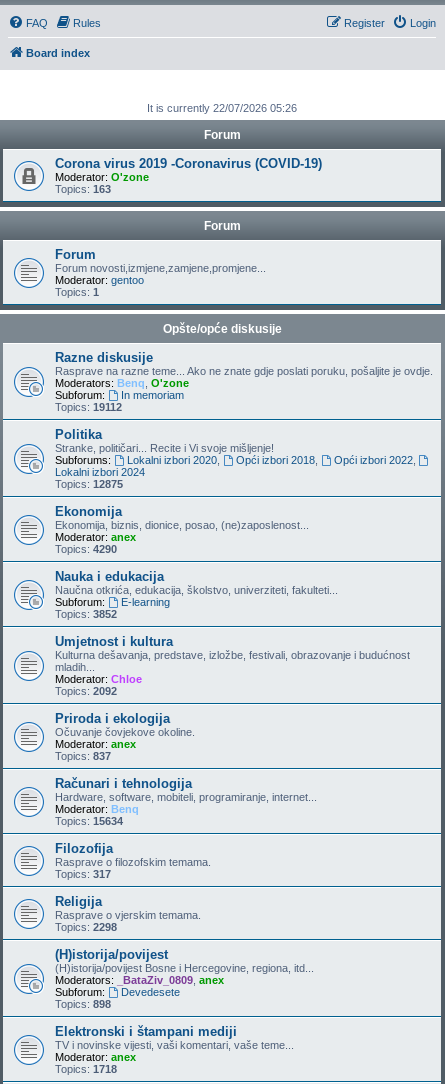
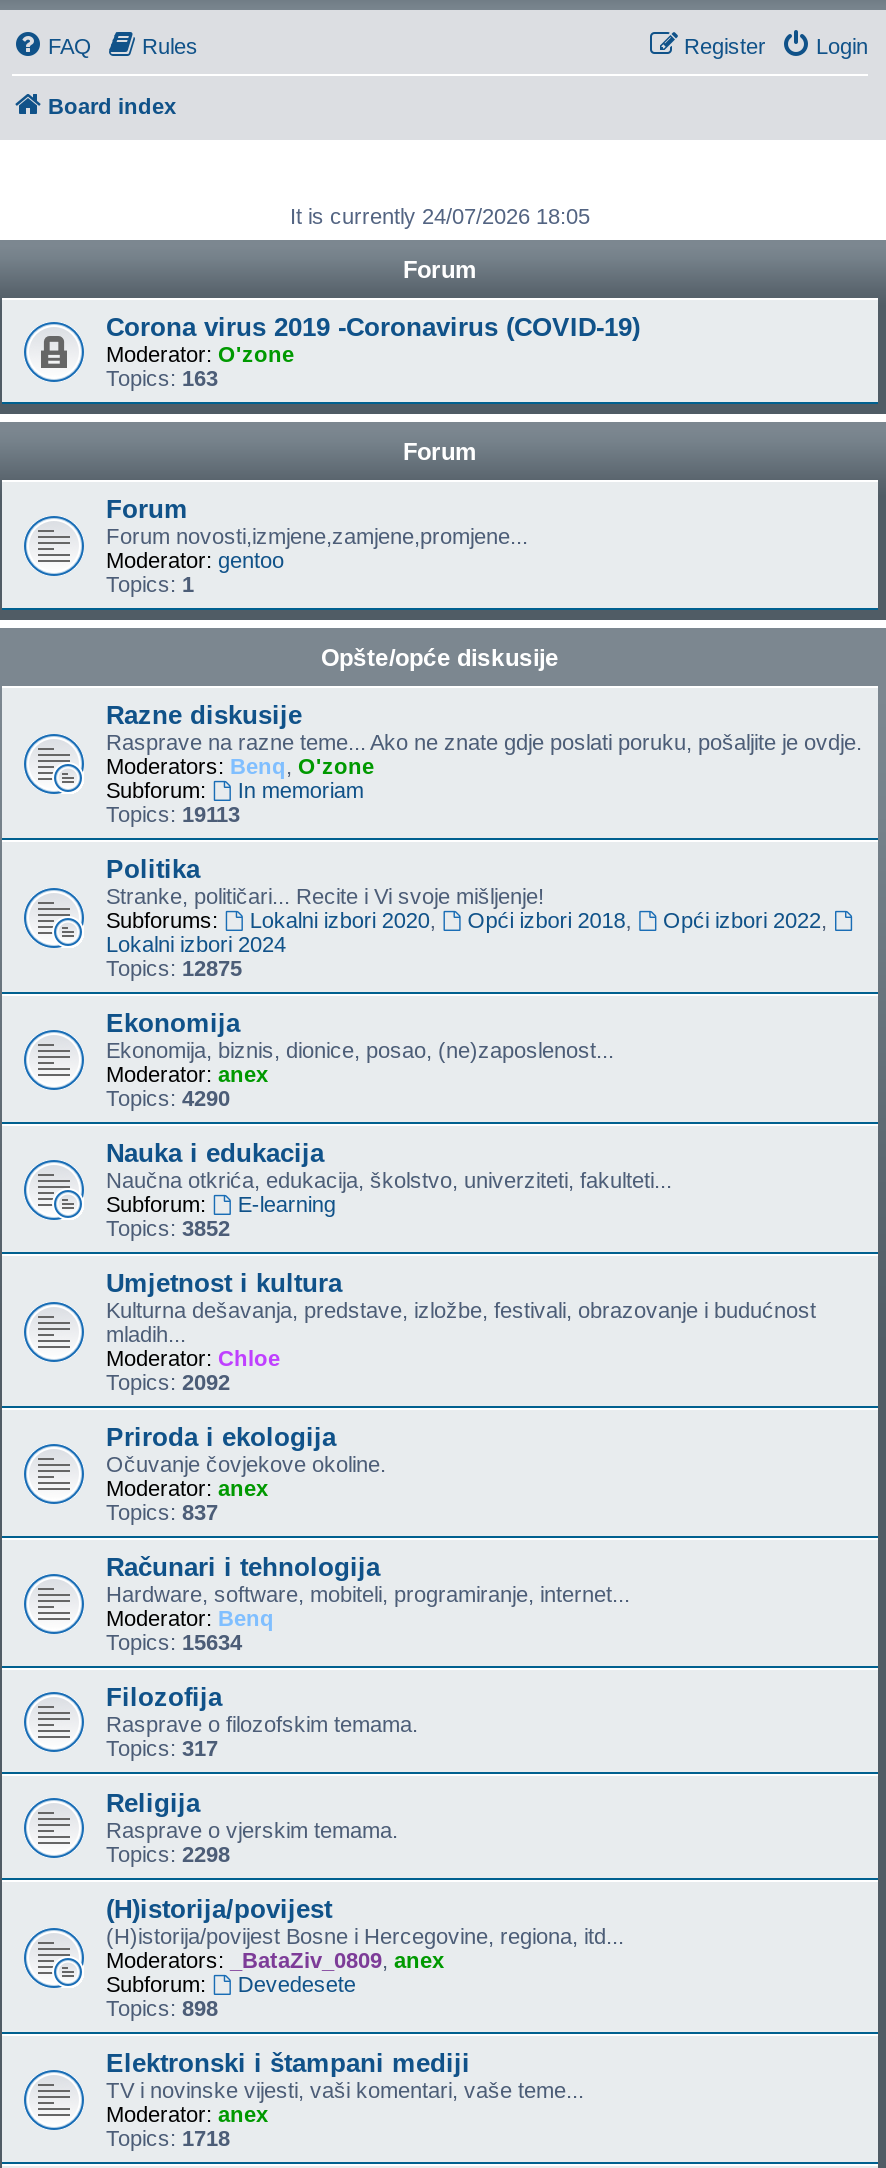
- It is currently 22/07/2026 05:26
+ It is currently 24/07/2026 18:05

- Topics: 19112
+ Topics: 19113
